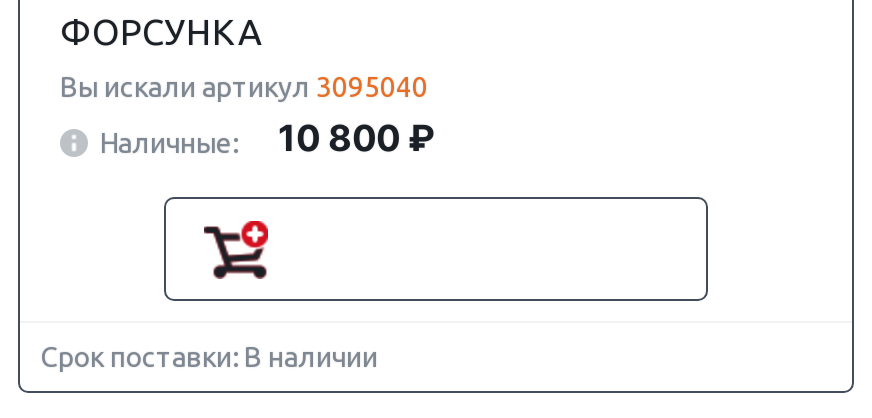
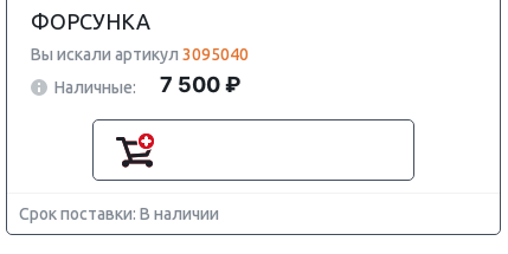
- Наличные: 10 800 ₽
+ Наличные: 7 500 ₽
